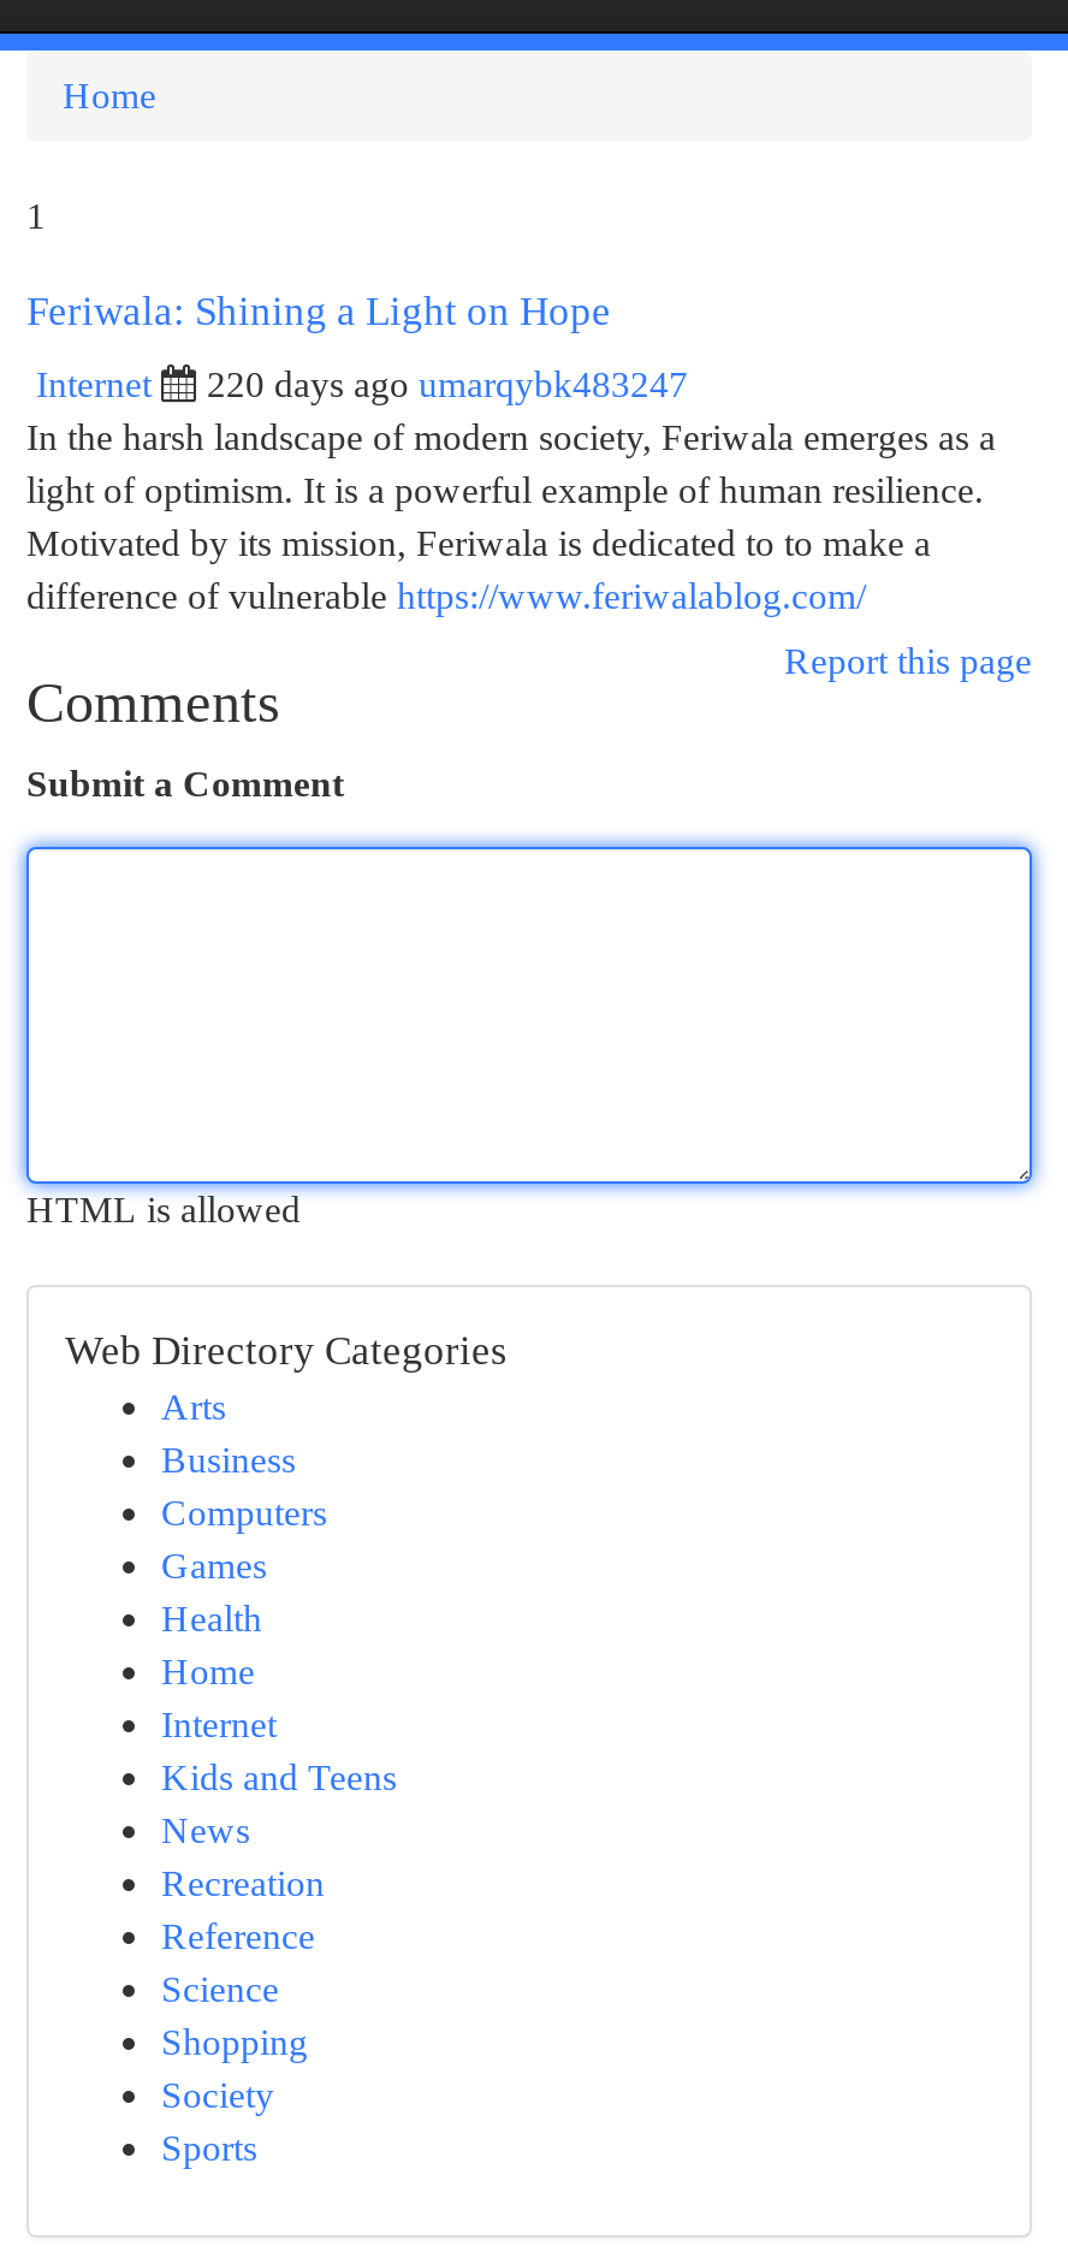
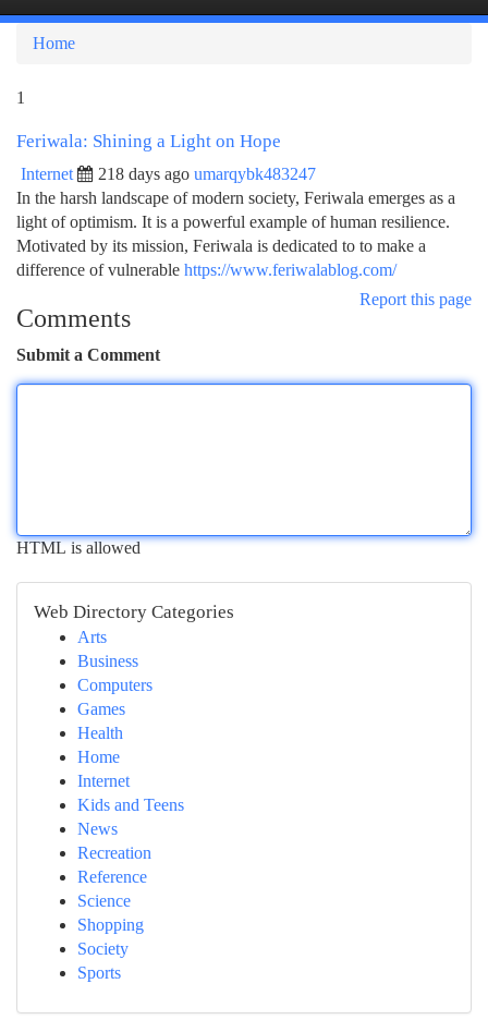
- 220 days ago umarqybk483247
+ 218 days ago umarqybk483247
